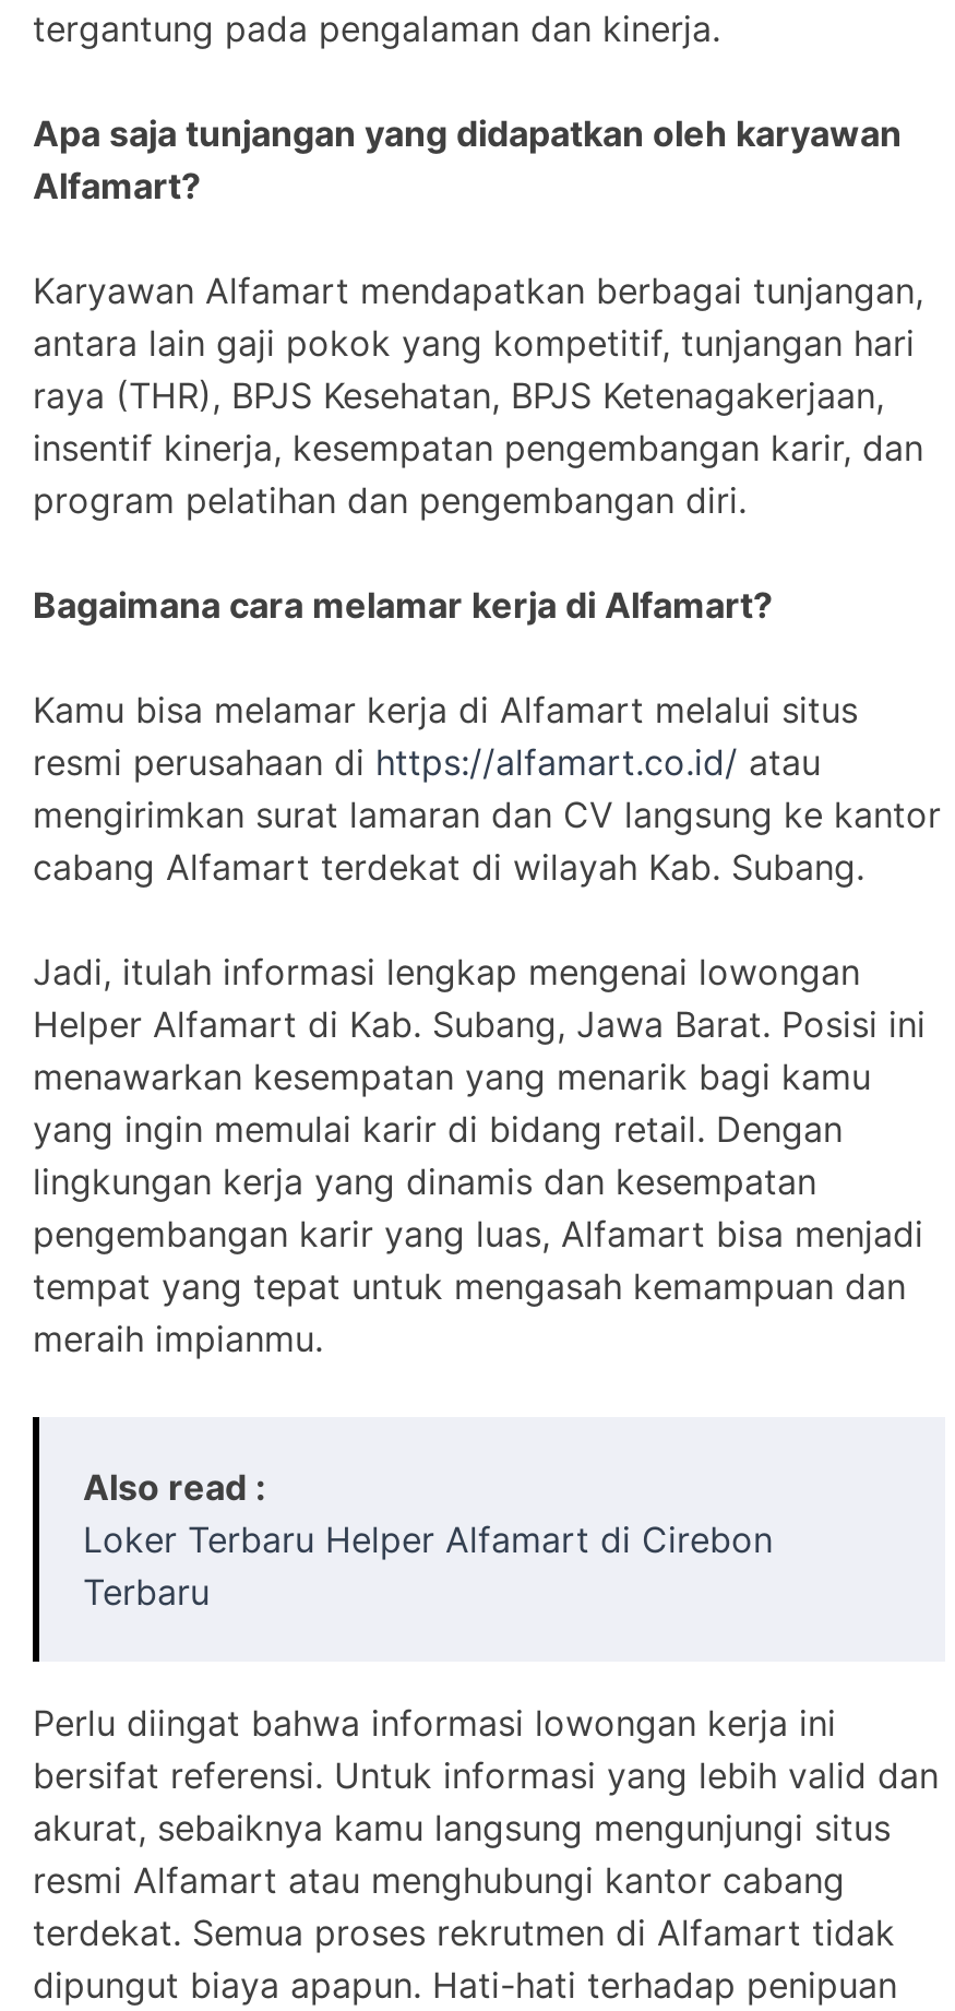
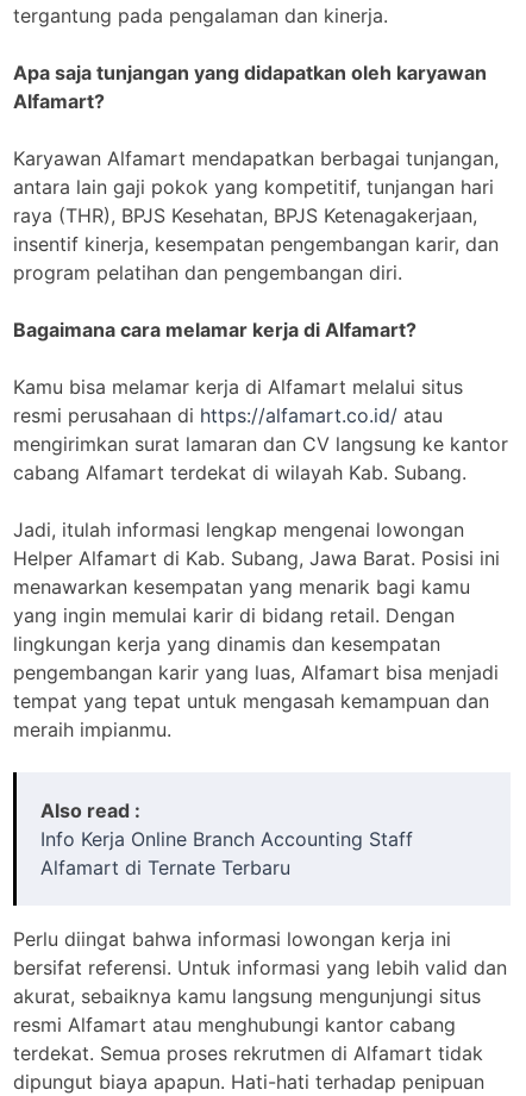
- Loker Terbaru Helper Alfamart di Cirebon
- Terbaru
+ Info Kerja Online Branch Accounting Staff
+ Alfamart di Ternate Terbaru
